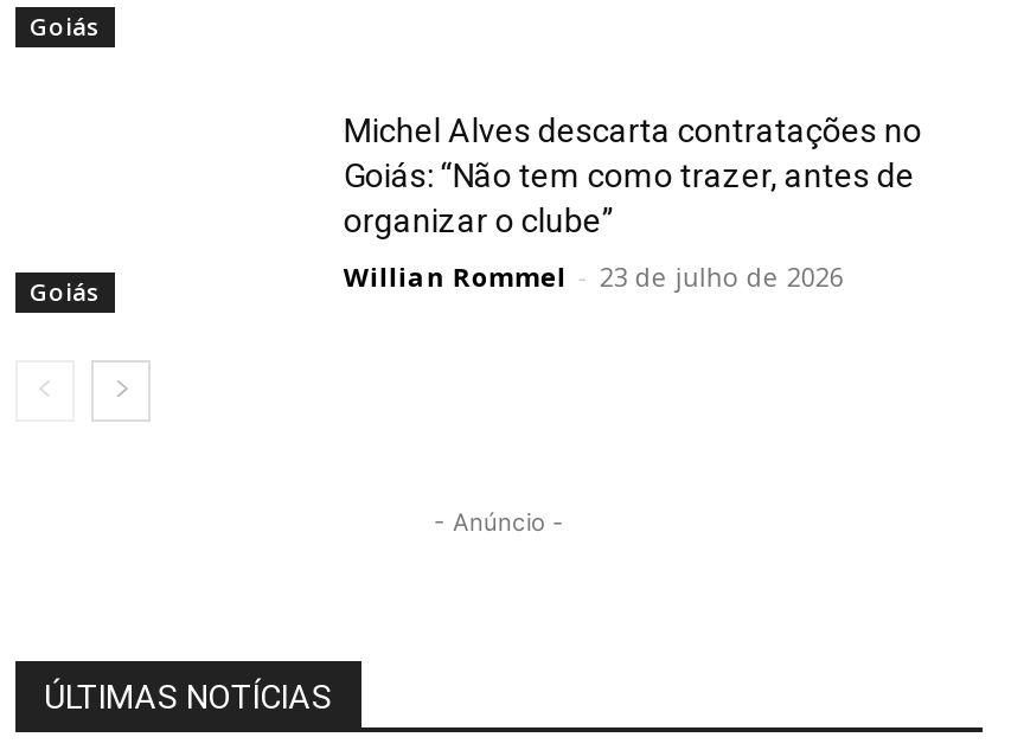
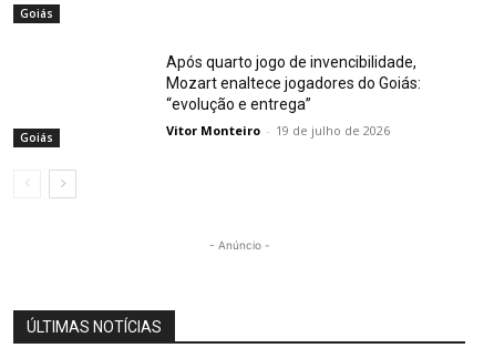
- Michel Alves descarta contratações no
- Goiás: “Não tem como trazer, antes de
- organizar o clube”
+ Após quarto jogo de invencibilidade,
+ Mozart enaltece jogadores do Goiás:
+ “evolução e entrega”

- Willian Rommel - 23 de julho de 2026
+ Vitor Monteiro - 19 de julho de 2026
